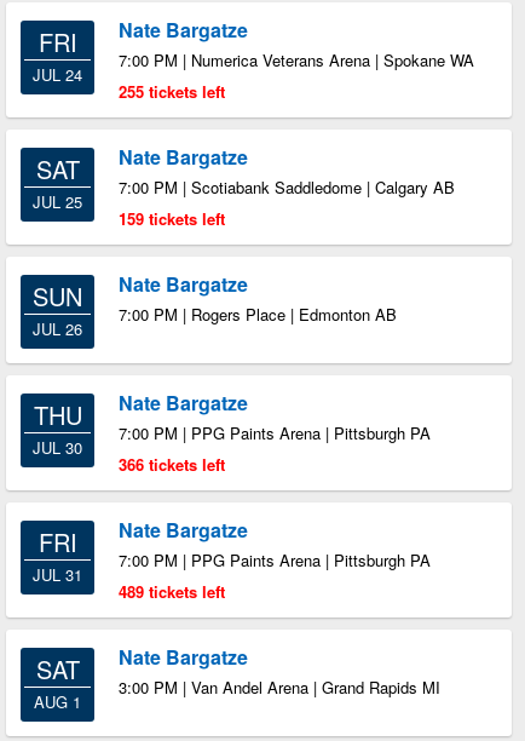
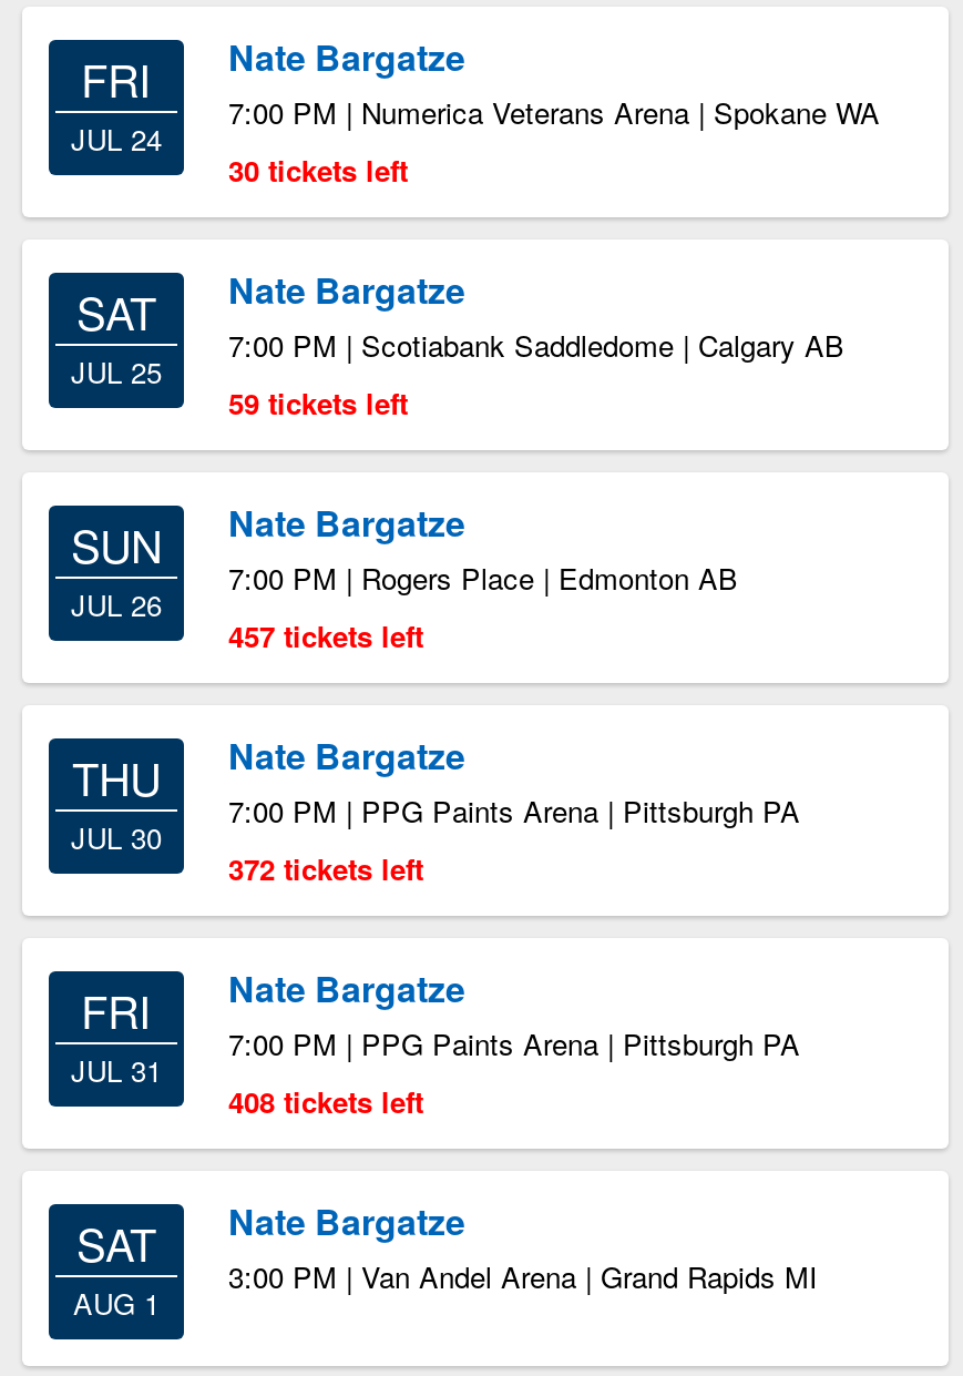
- 255 tickets left
+ 30 tickets left

- 159 tickets left
+ 59 tickets left

+ 457 tickets left

- 366 tickets left
+ 372 tickets left

- 489 tickets left
+ 408 tickets left
